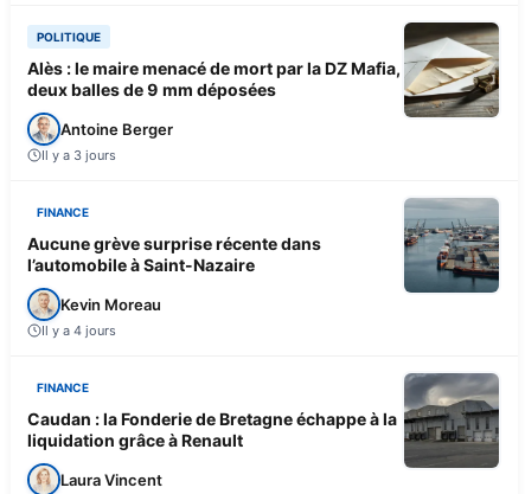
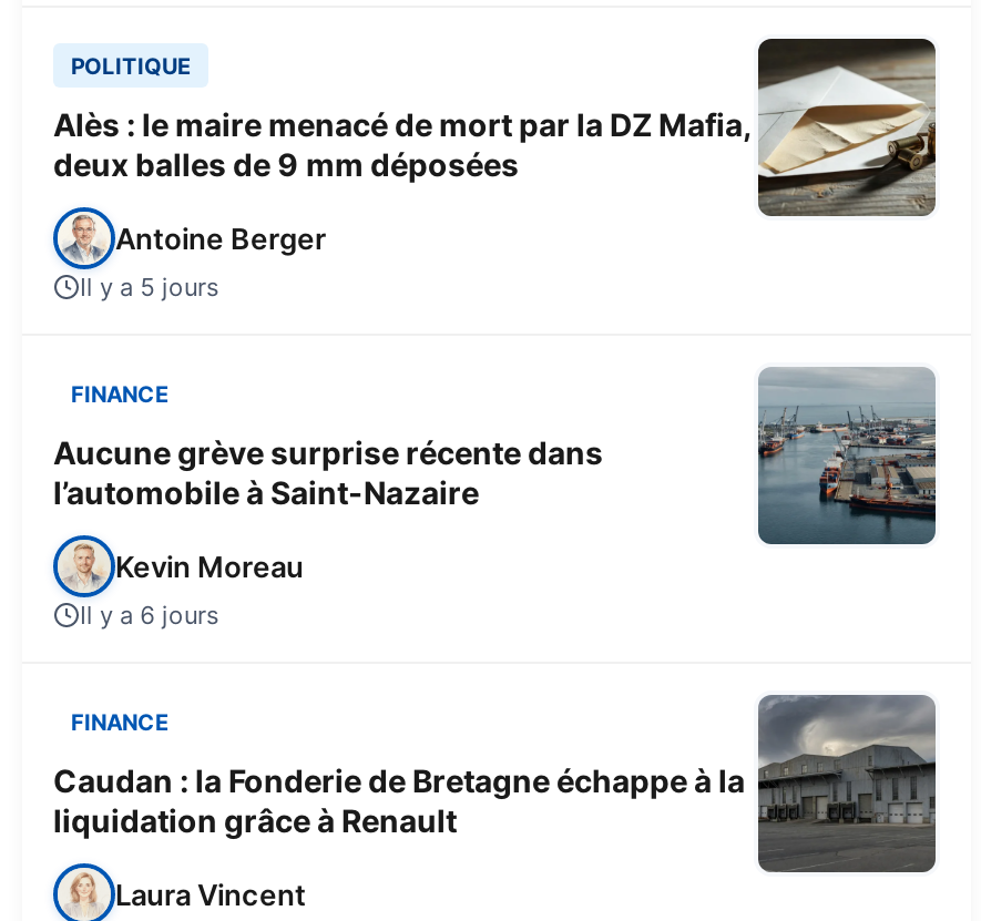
- Il y a 3 jours
+ Il y a 5 jours

- Il y a 4 jours
+ Il y a 6 jours
